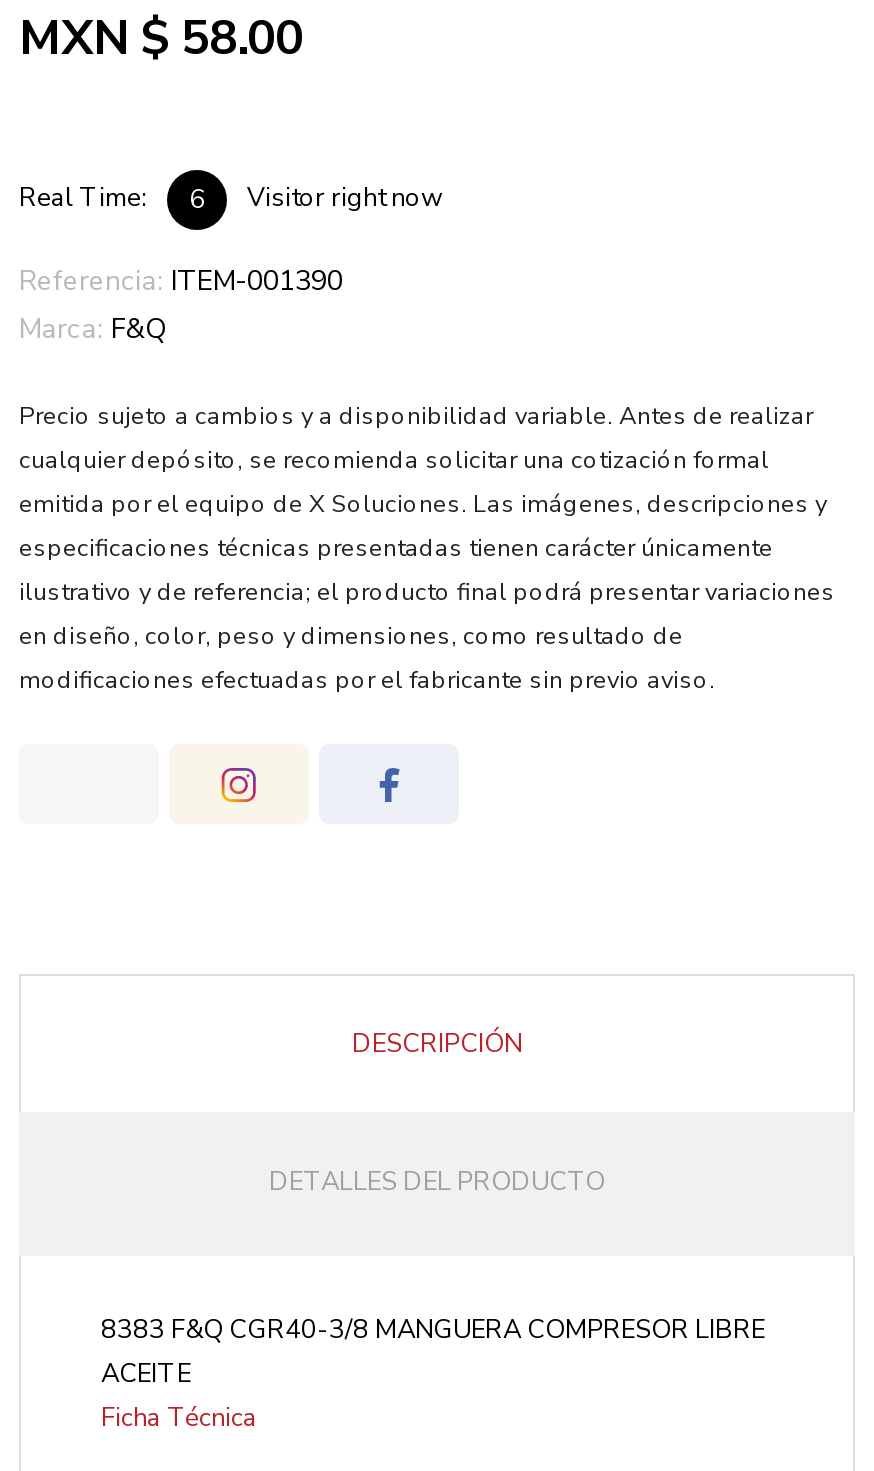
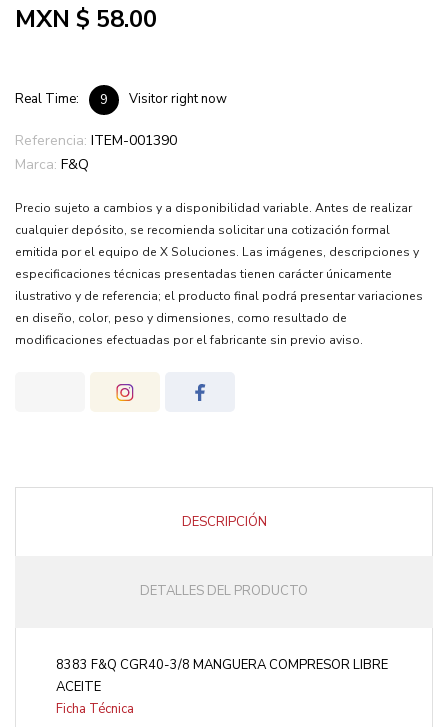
- Real Time: 6 Visitor right now
+ Real Time: 9 Visitor right now
